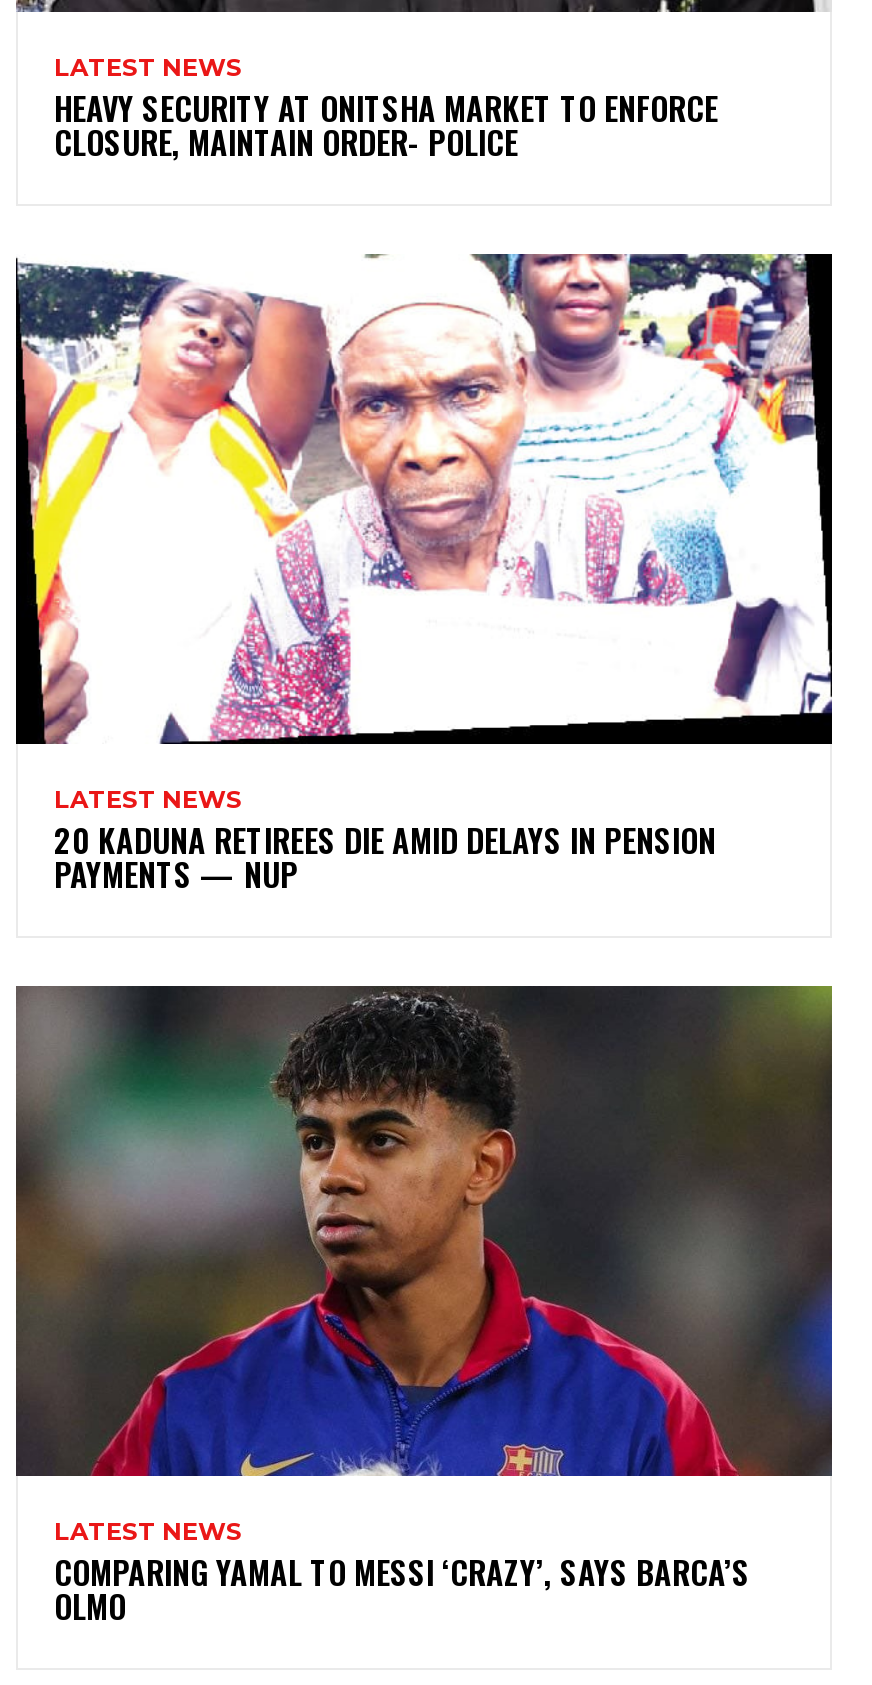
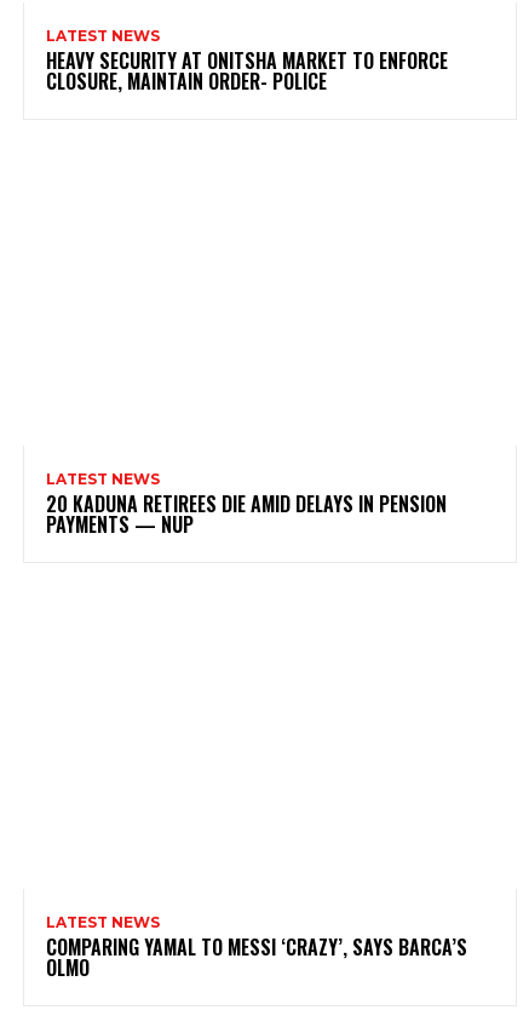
- [image]

- [image]
